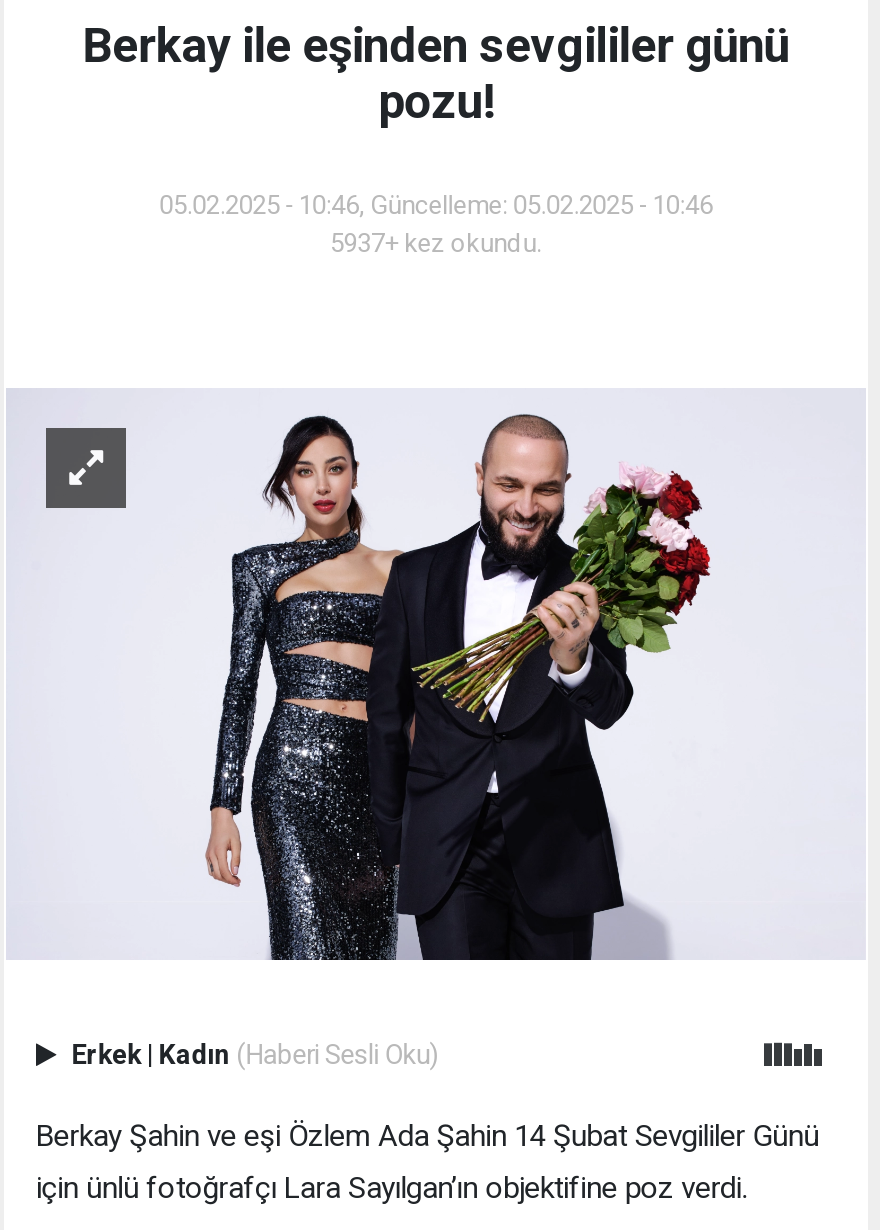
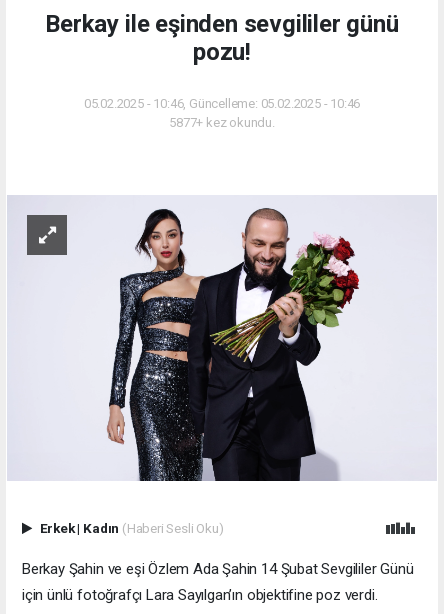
- 5937+ kez okundu.
+ 5877+ kez okundu.
